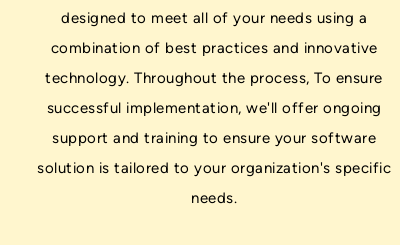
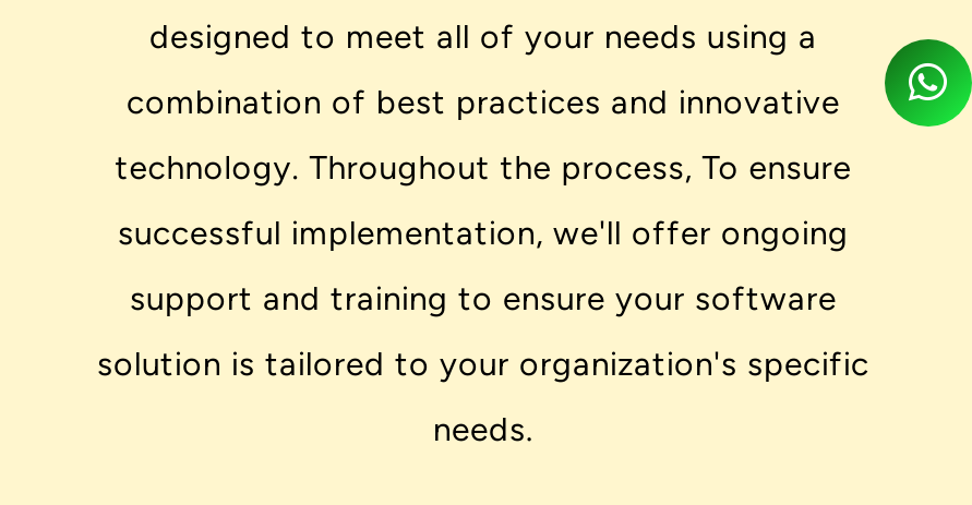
+ [image]
